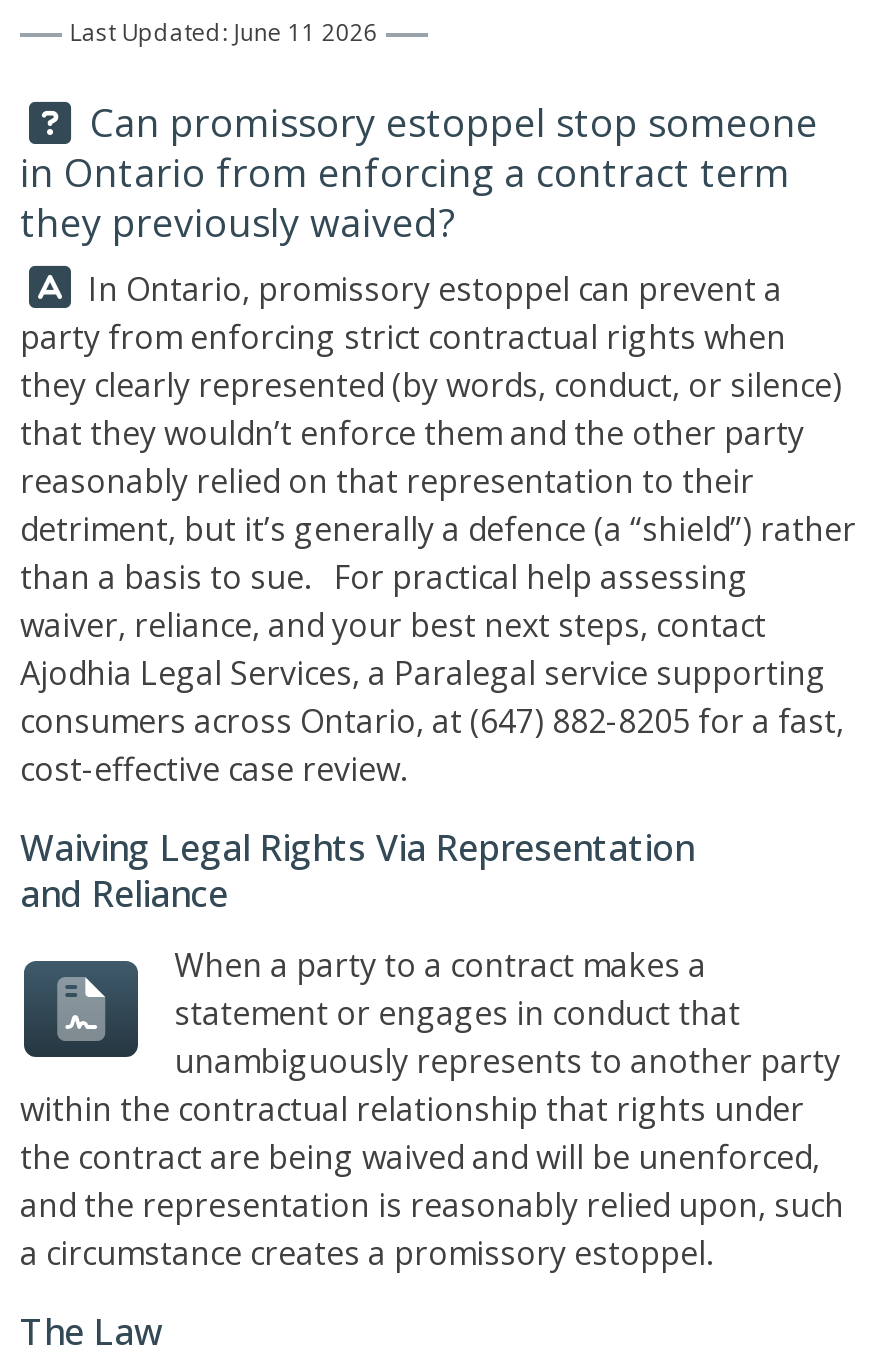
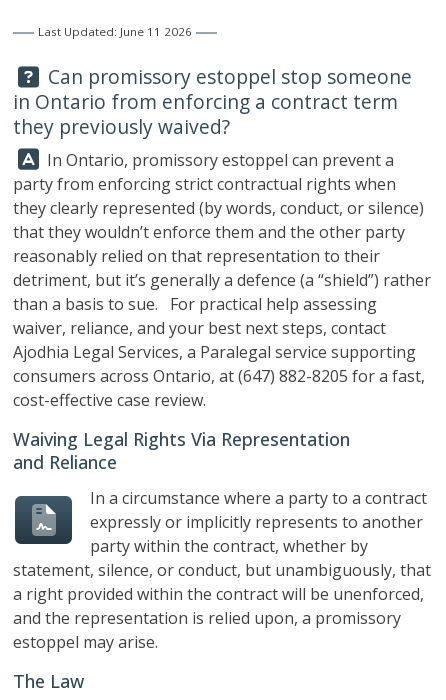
- When a party to a contract makes a
- statement or engages in conduct that
- unambiguously represents to another party
- within the contractual relationship that rights under
- the contract are being waived and will be unenforced,
- and the representation is reasonably relied upon, such
- a circumstance creates a promissory estoppel.
+ In a circumstance where a party to a contract
+ expressly or implicitly represents to another
+ party within the contract, whether by
+ statement, silence, or conduct, but unambiguously, that
+ a right provided within the contract will be unenforced,
+ and the representation is relied upon, a promissory
+ estoppel may arise.
